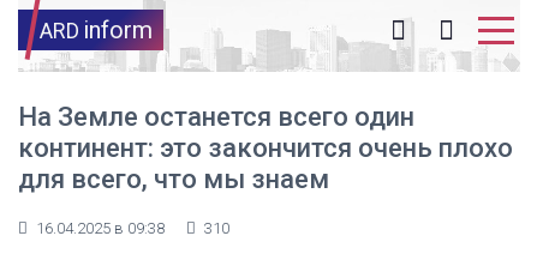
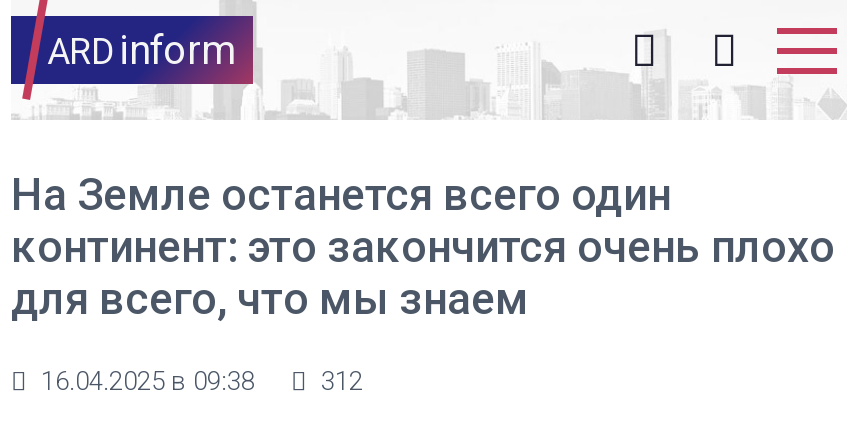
- 310
+ 312
